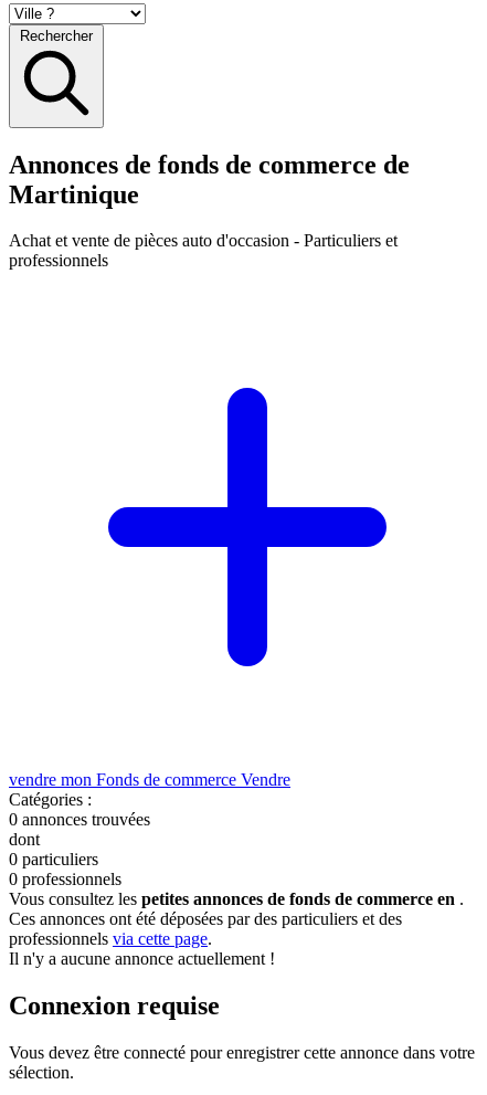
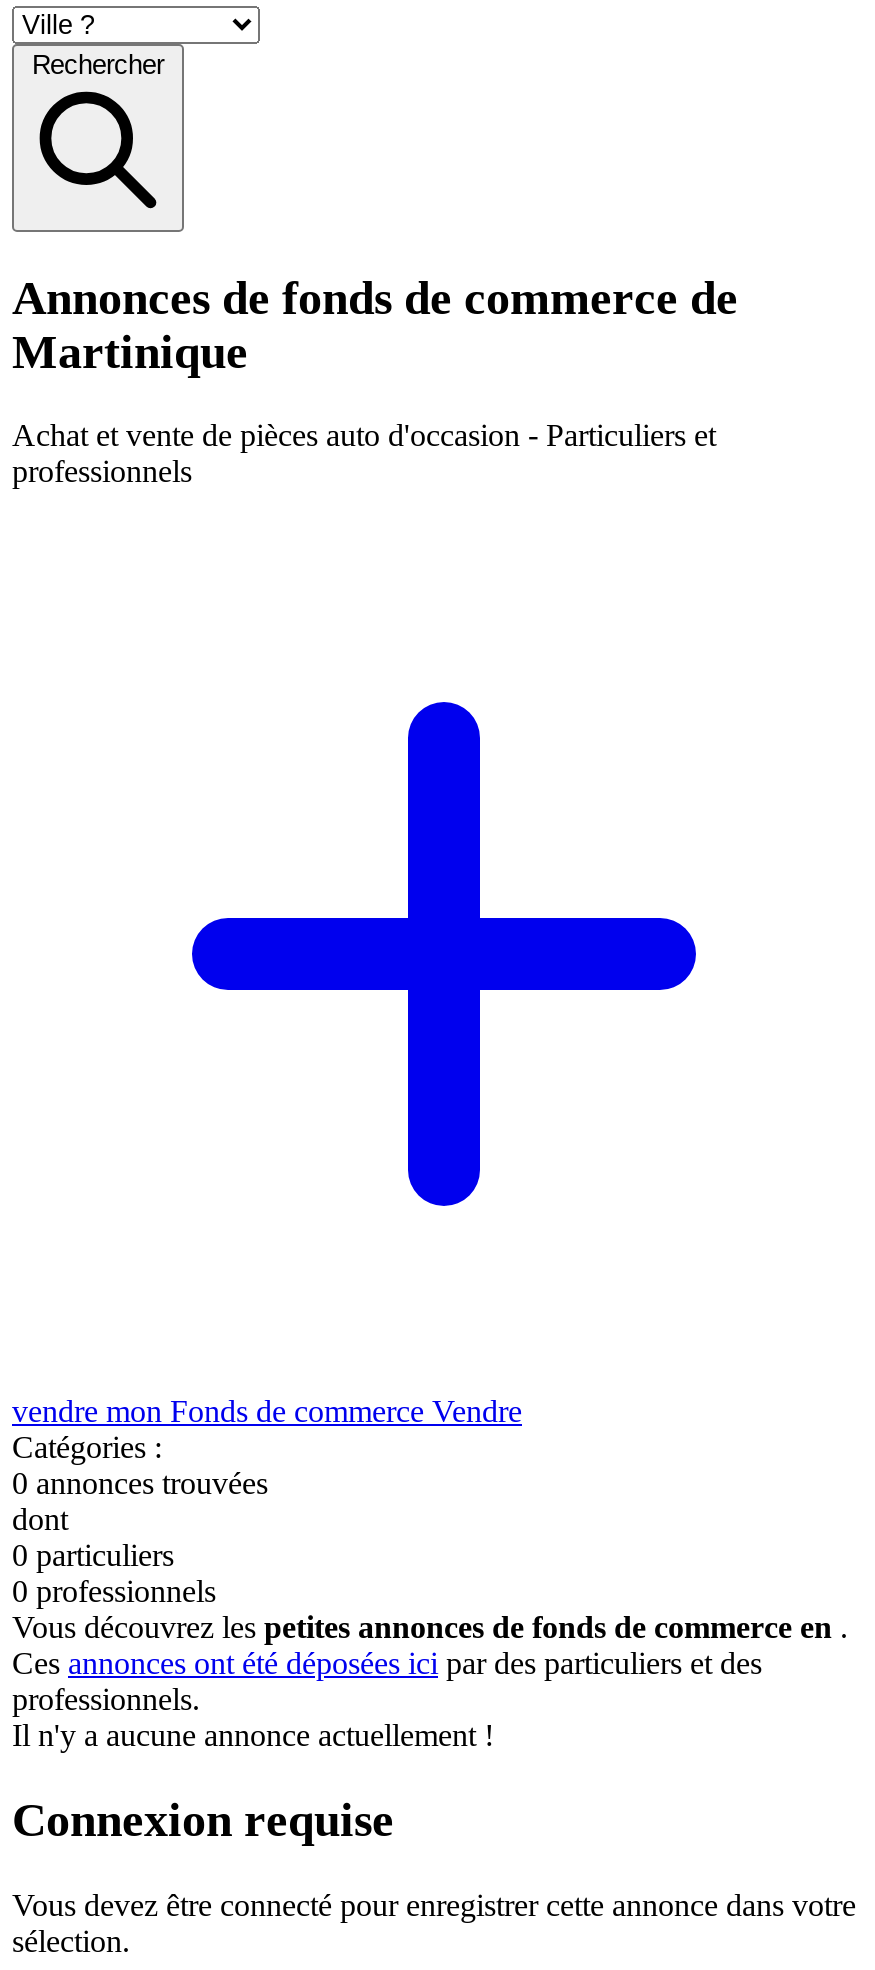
- Vous consultez les petites annonces de fonds de commerce en.
- Ces annonces ont été déposées par des particuliers et des
- professionnels via cette page.
+ Vous découvrez les petites annonces de fonds de commerce en.
+ Ces annonces ont été déposées ici par des particuliers et des
+ professionnels.
